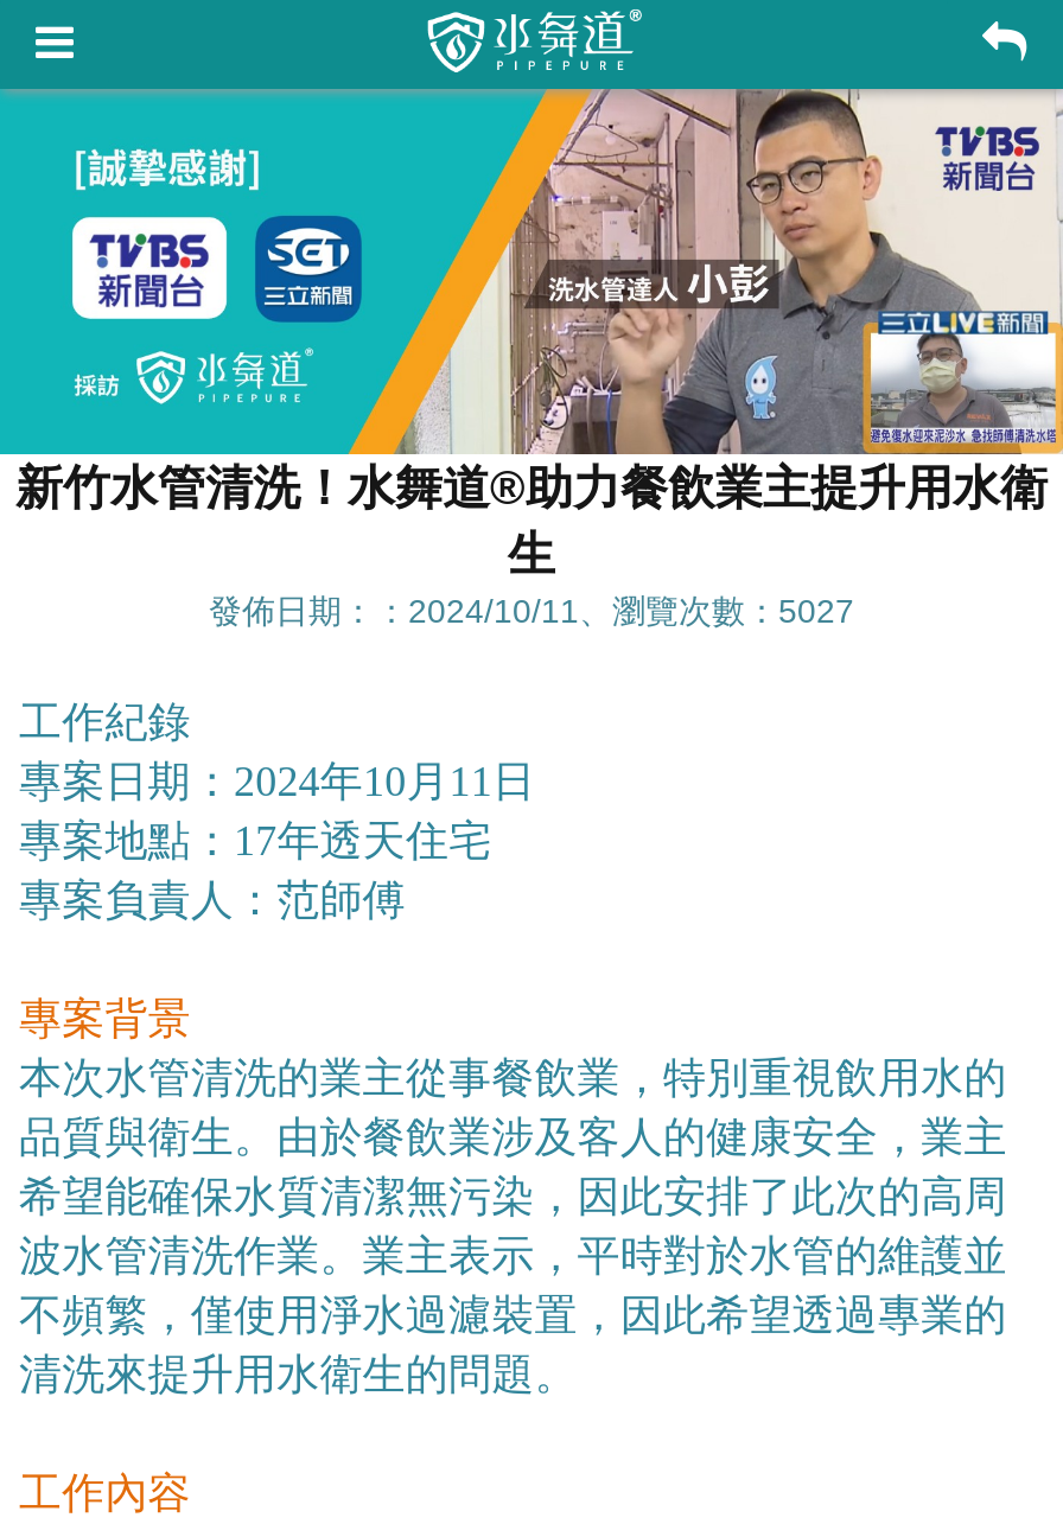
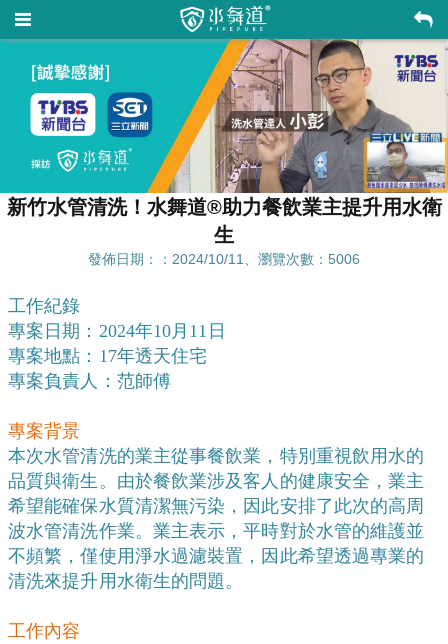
- 發佈日期：：2024/10/11、瀏覽次數：5027
+ 發佈日期：：2024/10/11、瀏覽次數：5006
